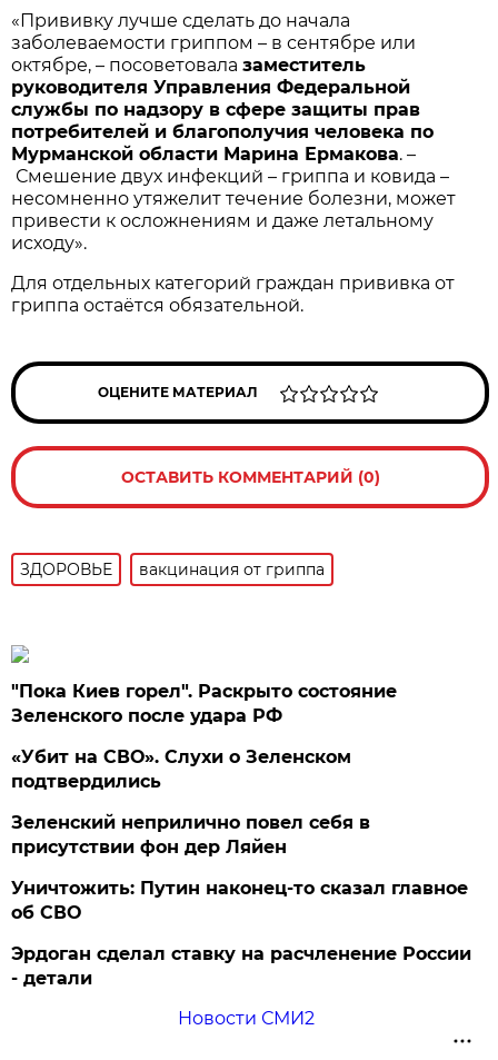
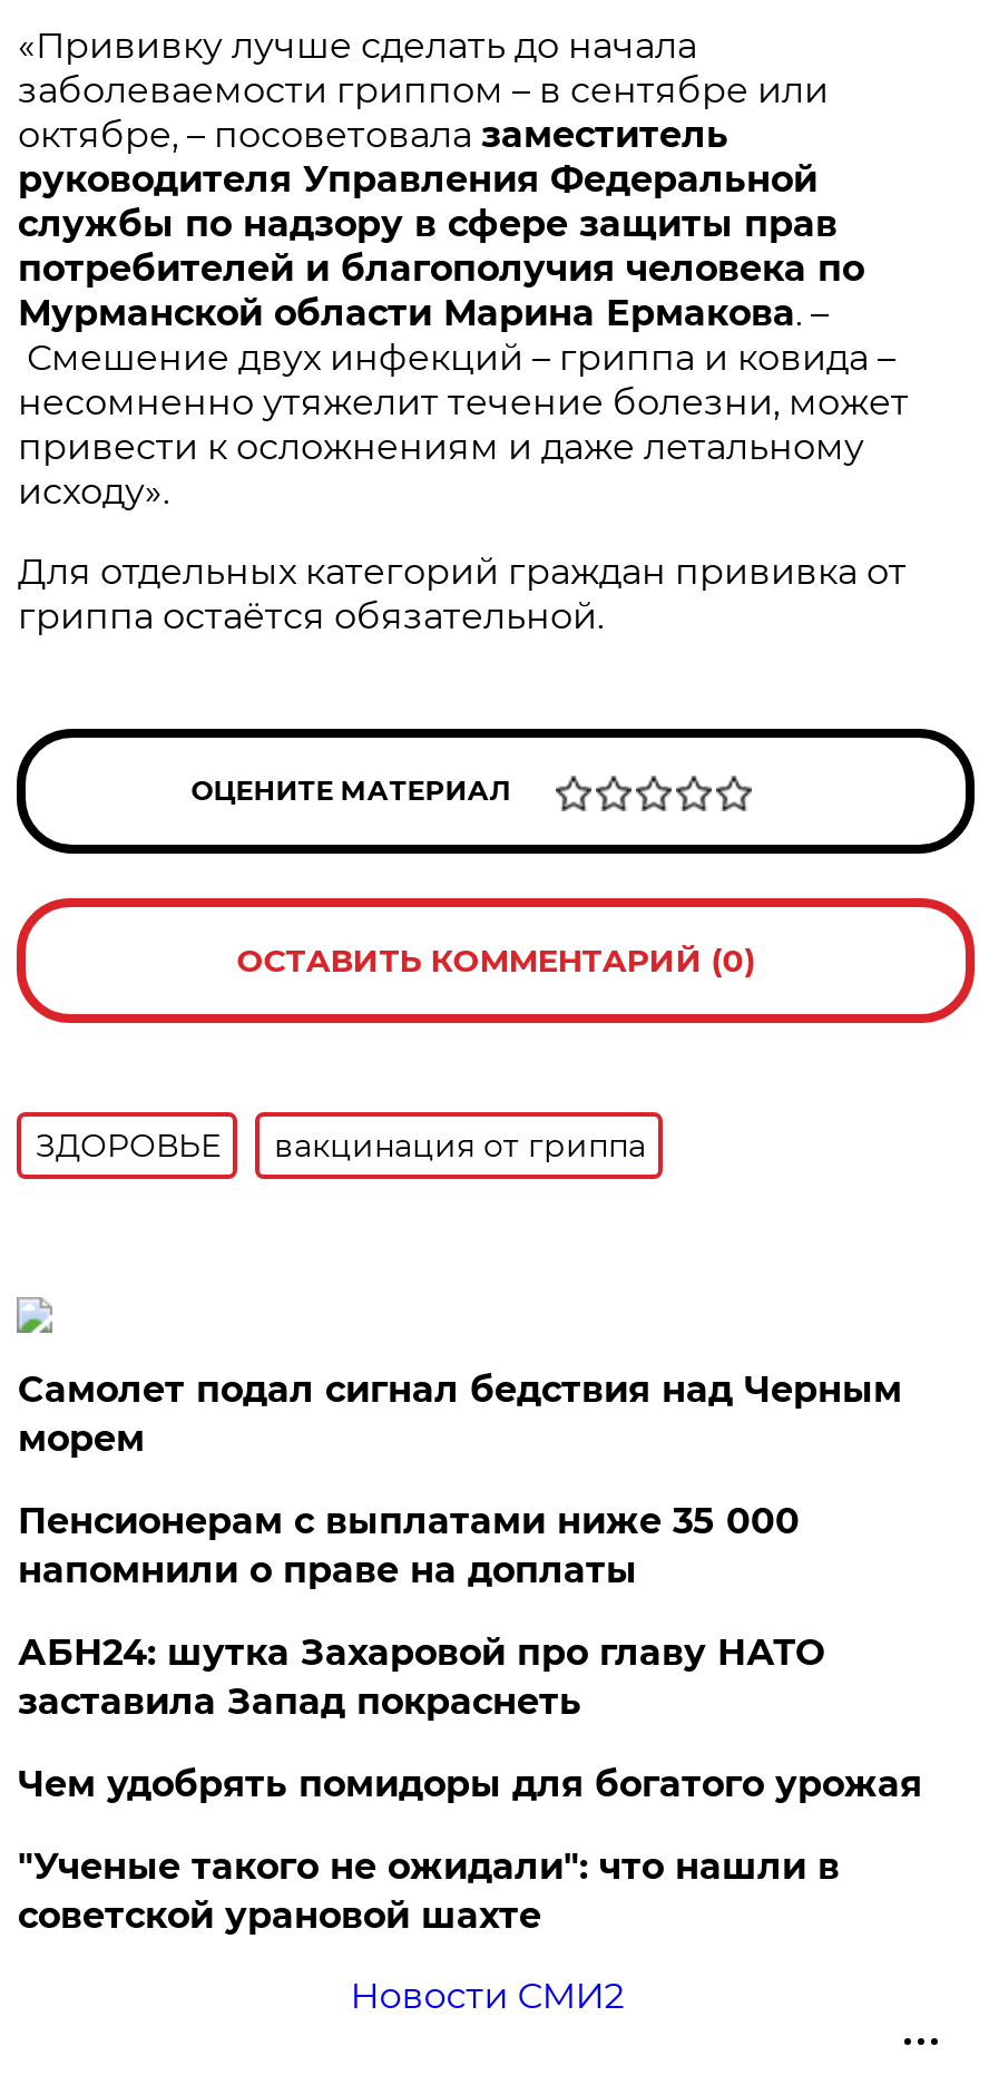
- "Пока Киев горел". Раскрыто состояние
- Зеленского после удара РФ
+ Самолет подал сигнал бедствия над Черным
+ морем

- «Убит на СВО». Слухи о Зеленском
- подтвердились
+ Пенсионерам с выплатами ниже 35 000
+ напомнили о праве на доплаты

- Зеленский неприлично повел cебя в
- присутствии фон дер Ляйен
+ АБН24: шутка Захаровой про главу НАТО
+ заставила Запад покраснеть

- Уничтожить: Путин наконец-то сказал главное
- об СВО
+ Чем удобрять помидоры для богатого урожая

- Эрдоган сделал ставку на расчленение России
- - детали
+ "Ученые такого не ожидали": что нашли в
+ советской урановой шахте
